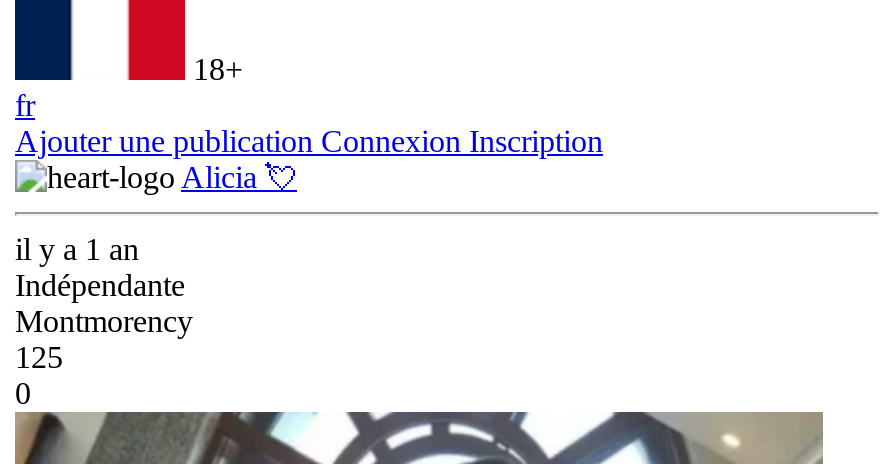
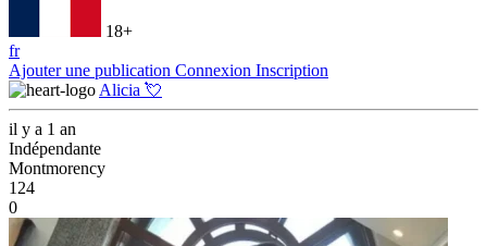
- 125
+ 124
